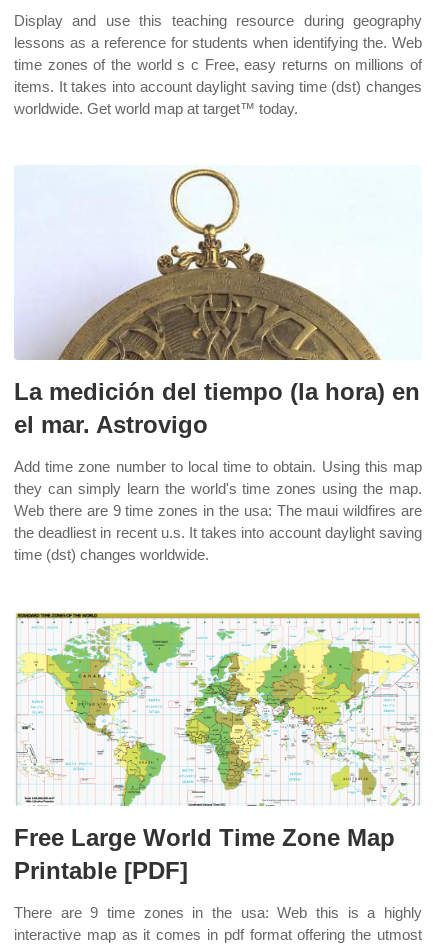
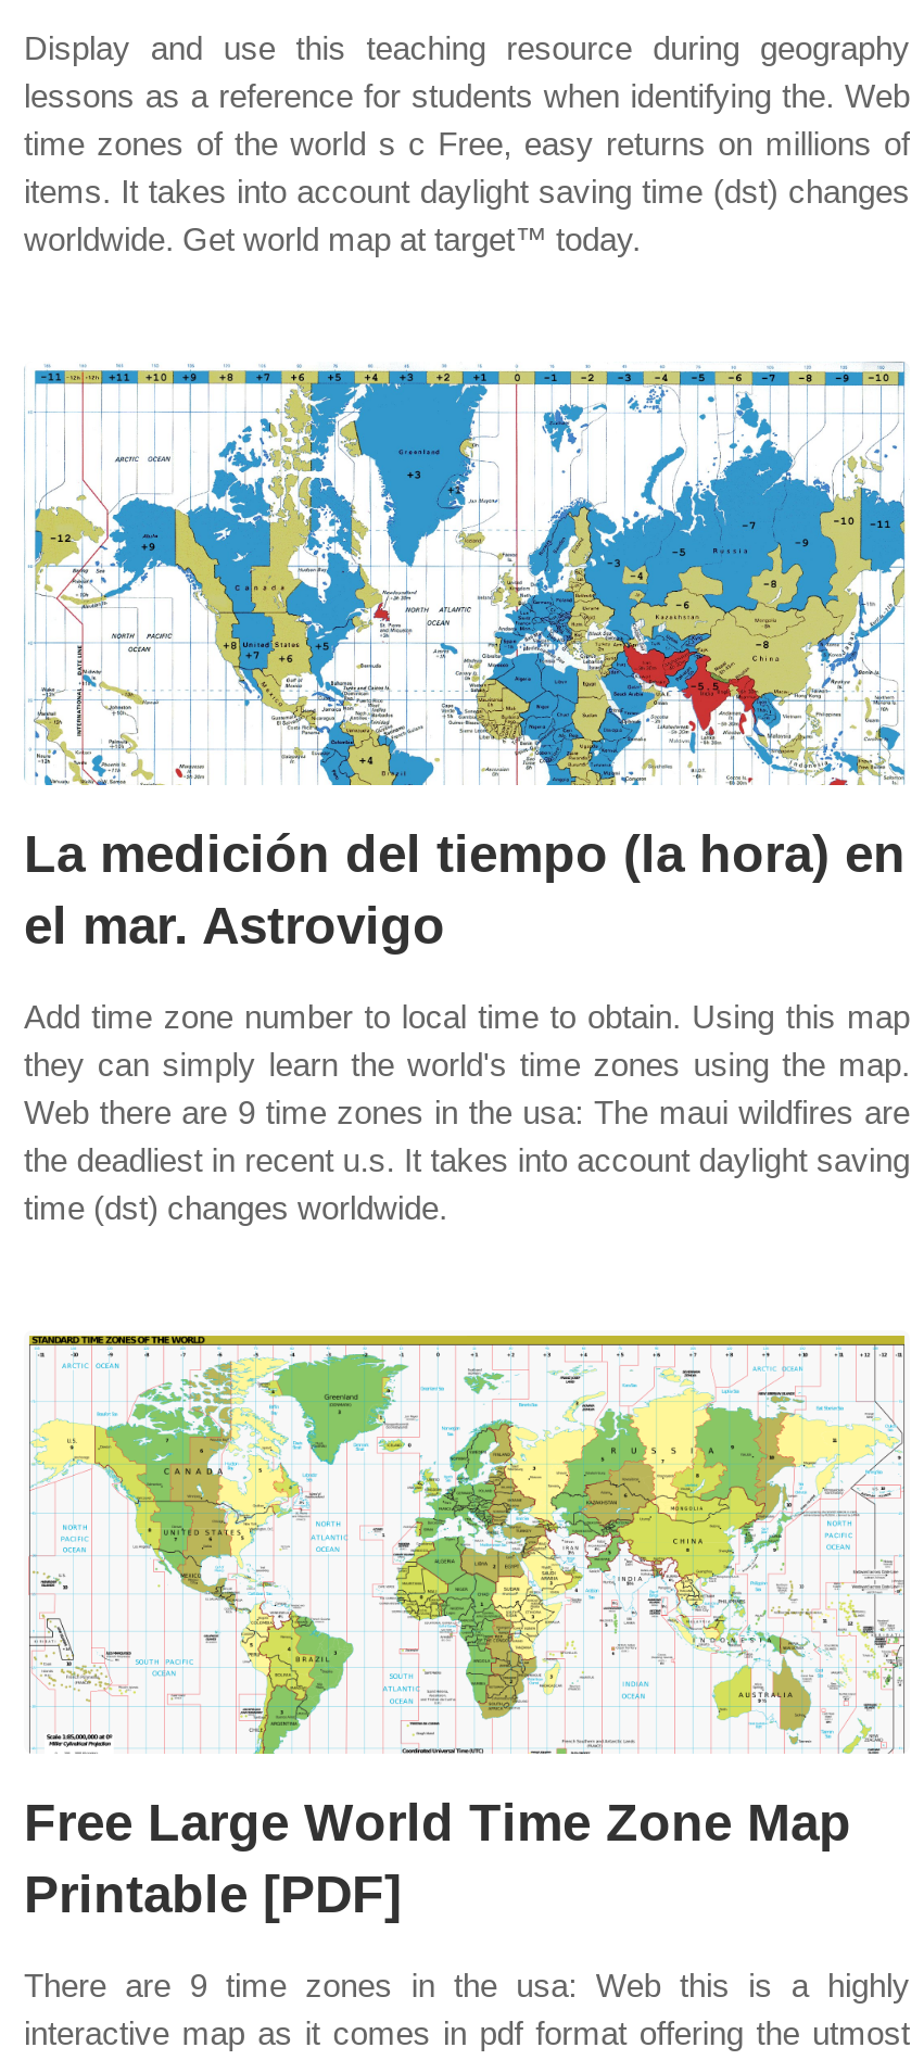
- [image]
+ [image]
